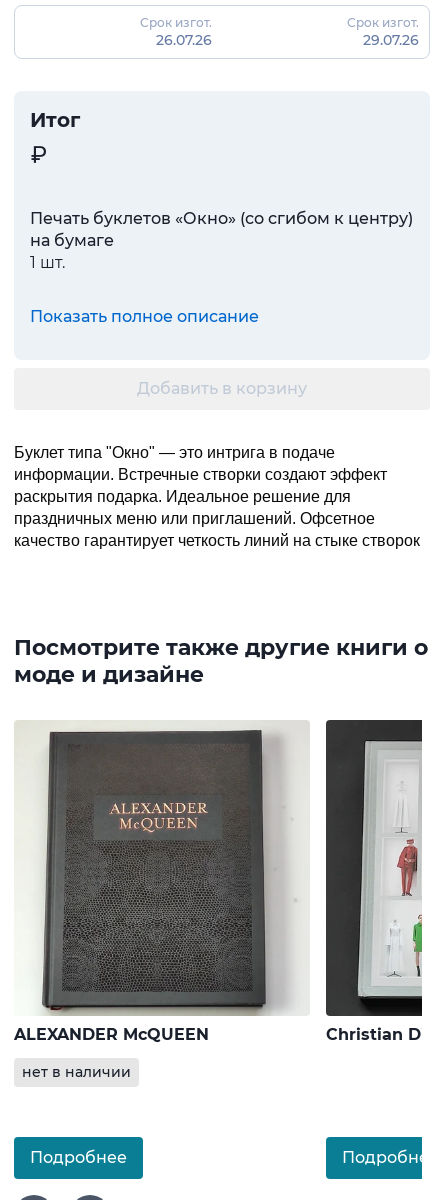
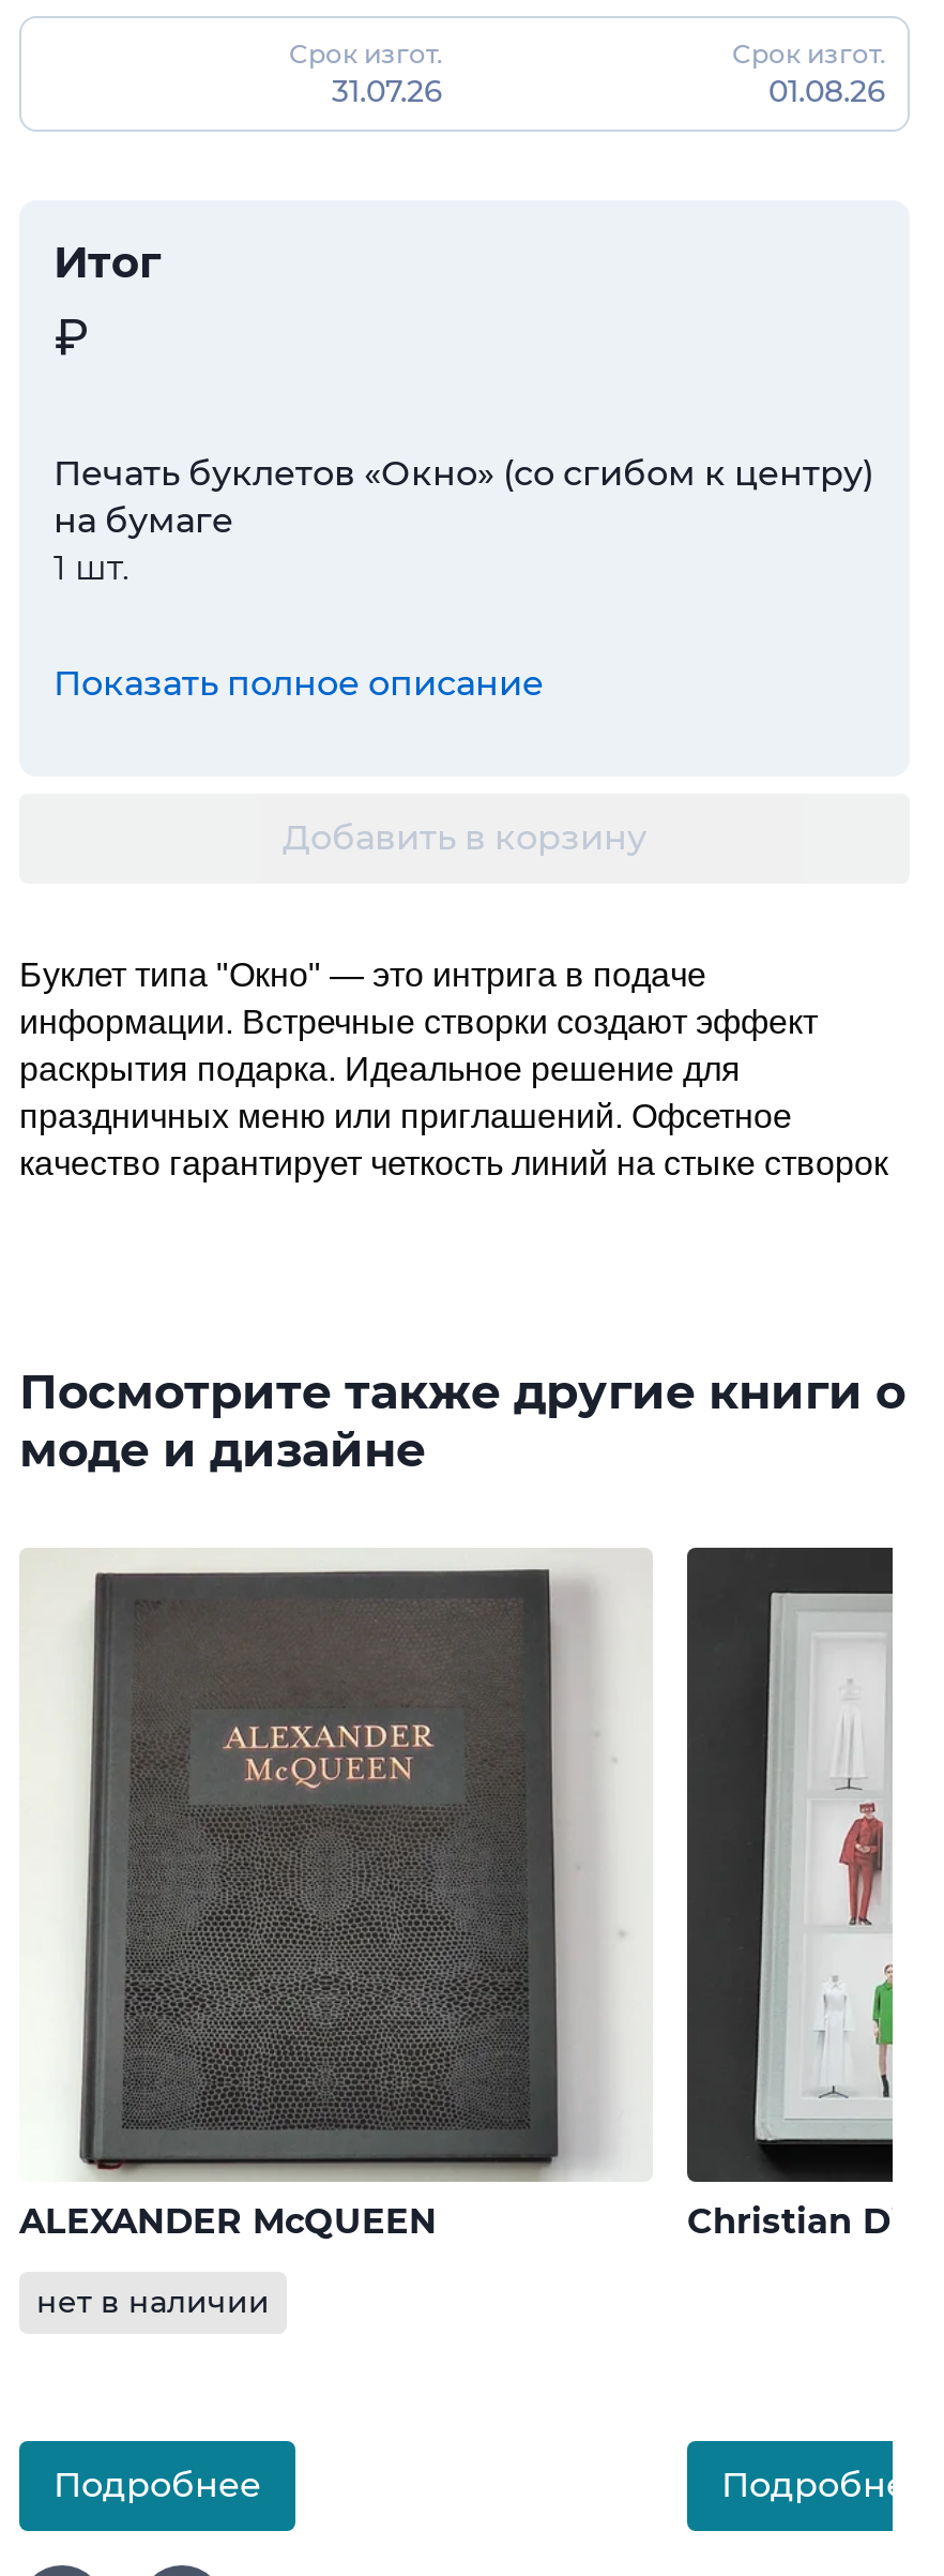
- 26.07.26
+ 31.07.26

- 29.07.26
+ 01.08.26
